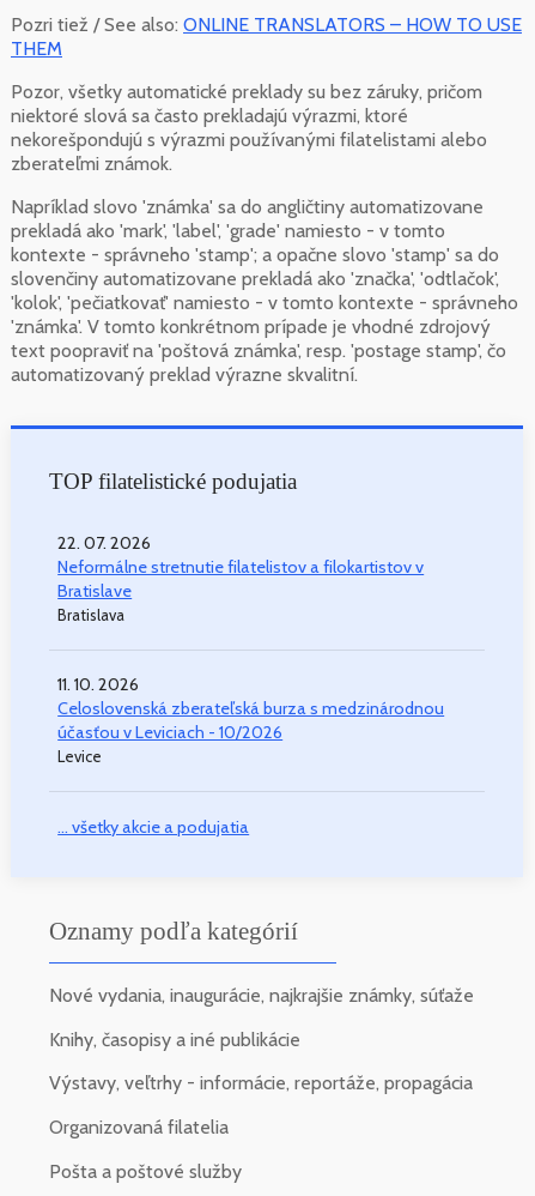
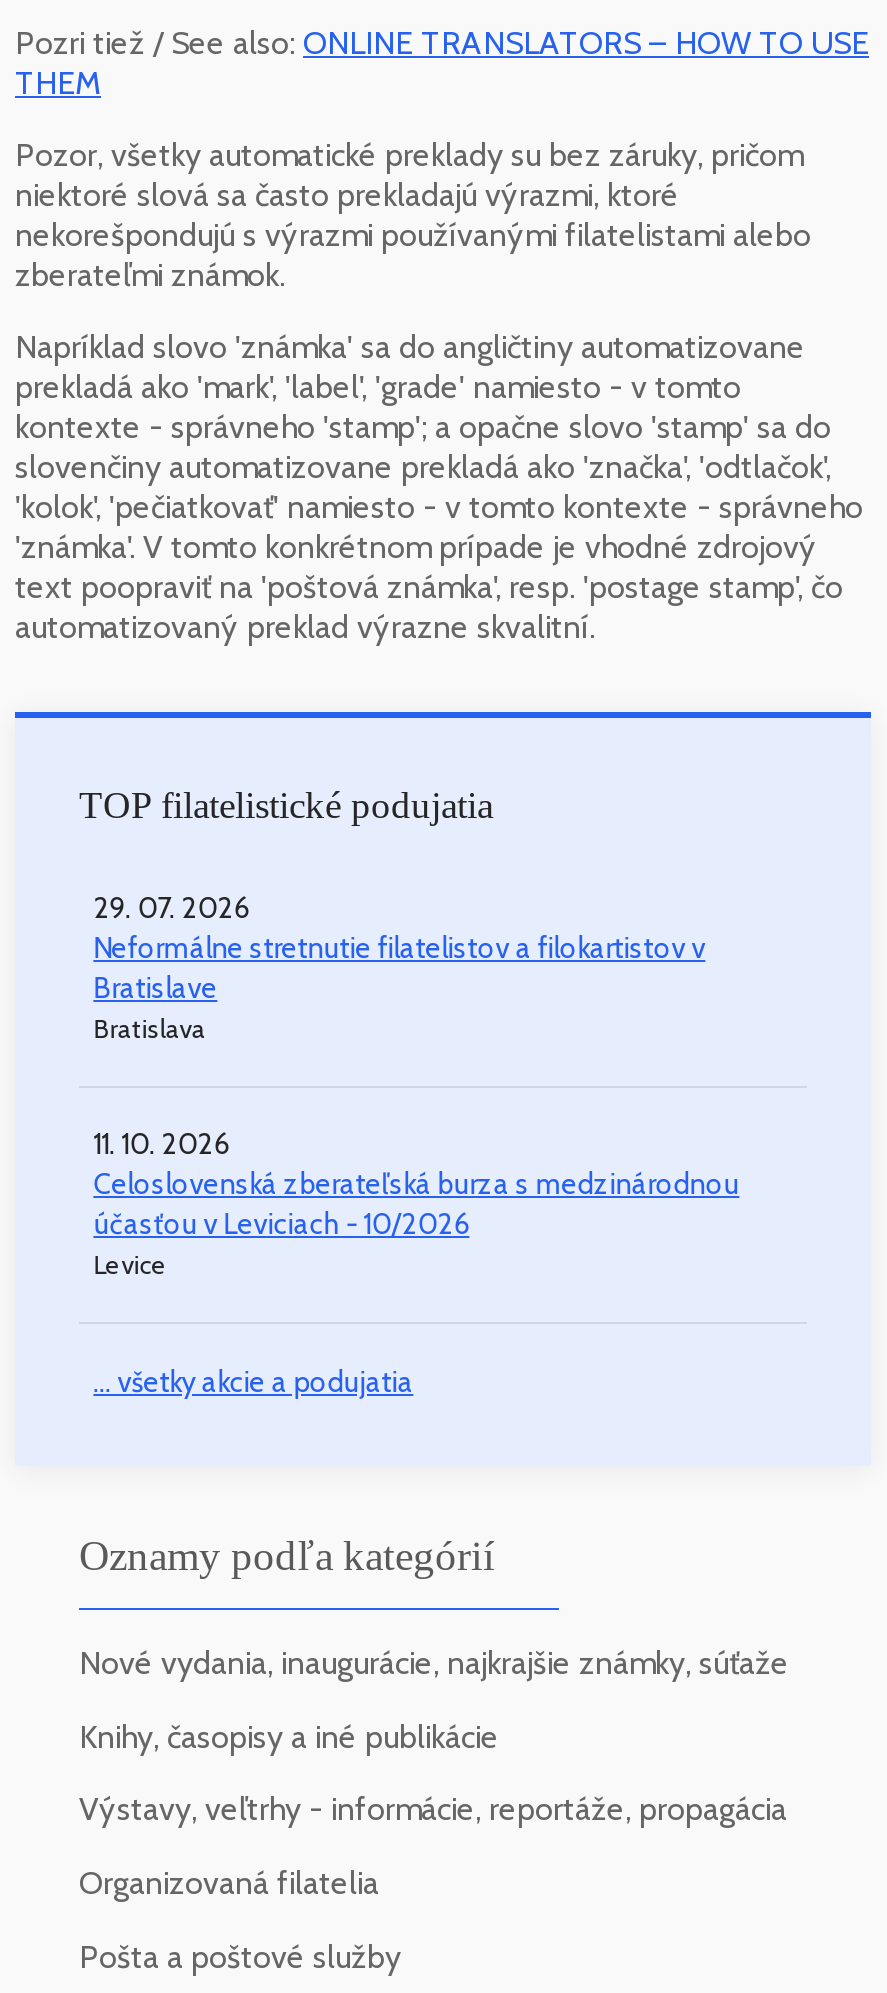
- 22. 07. 2026
+ 29. 07. 2026
